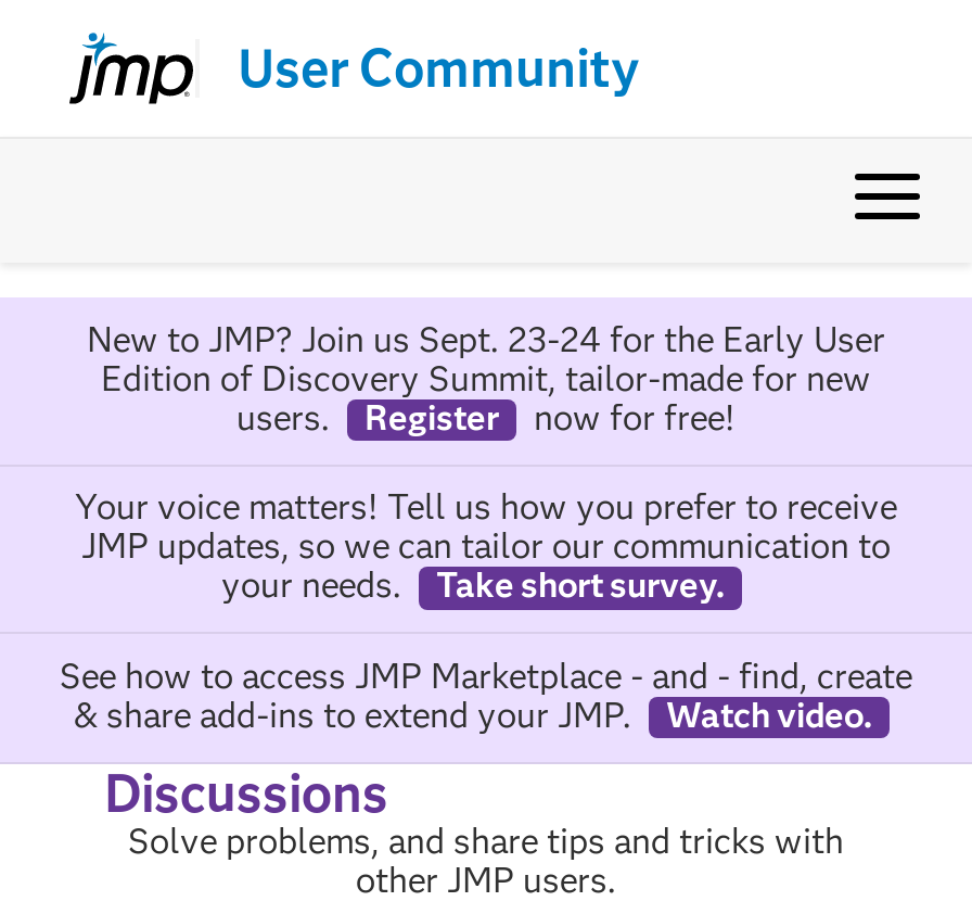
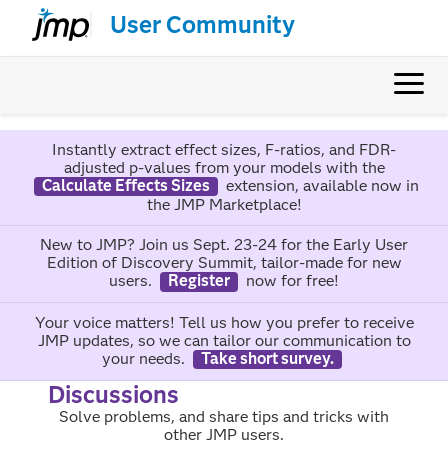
+ Instantly extract effect sizes, F-ratios, and FDR-
+ adjusted p-values from your models with the
+ Calculate Effects Sizes
+ extension, available now in
+ the JMP Marketplace!

moved down: New to JMP? Join us Sept. 23-24 for the Early User | Edition of Discovery Summit, tailor-made for new | users. | ... | your needs. | Take short survey.

- See how to access JMP Marketplace - and - find, create
- & share add-ins to extend your JMP.
- Watch video.
